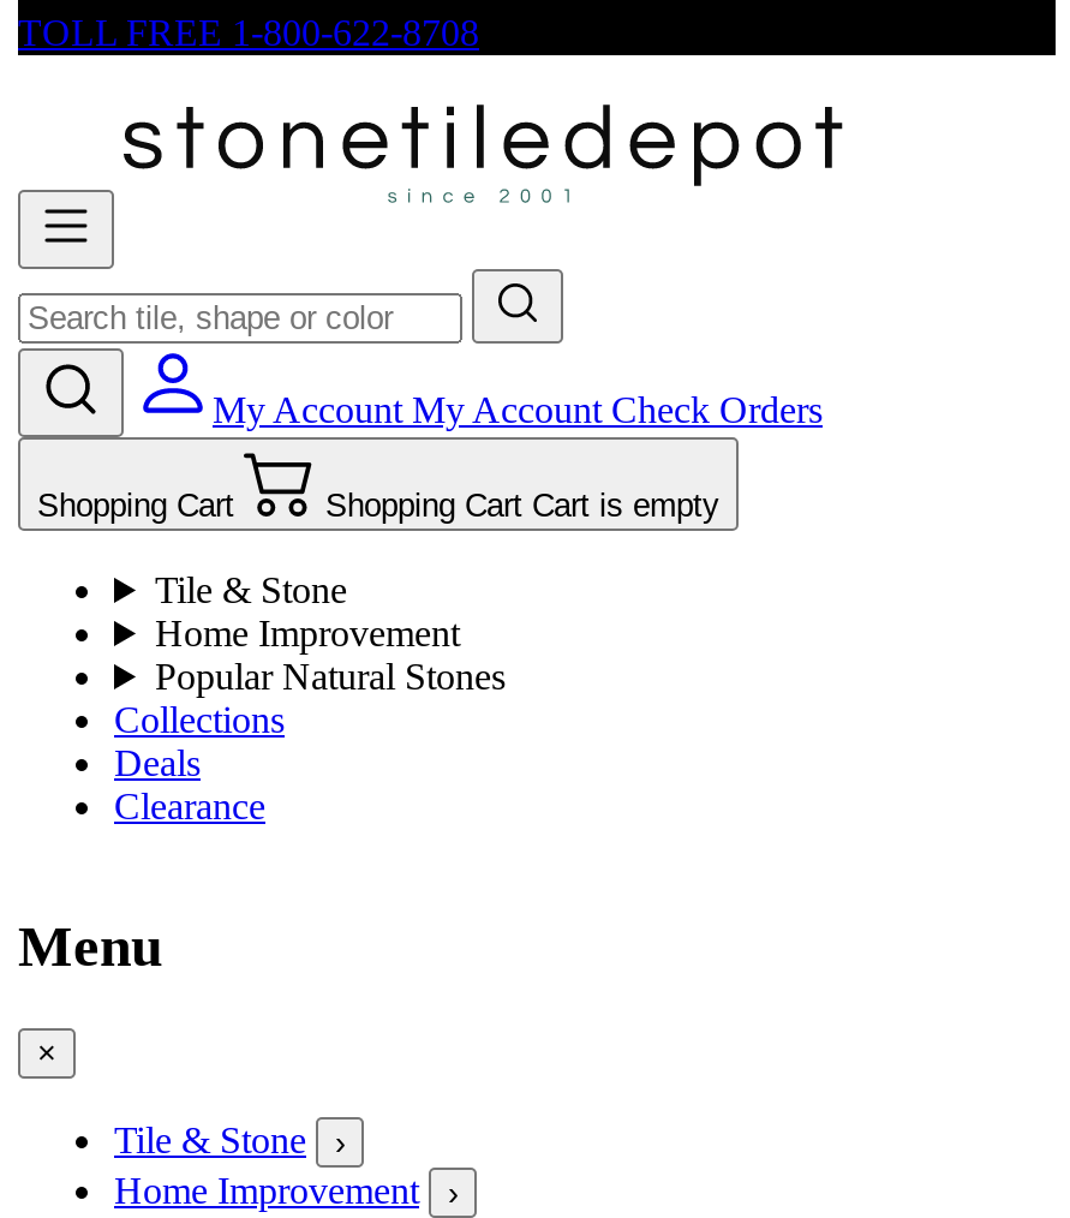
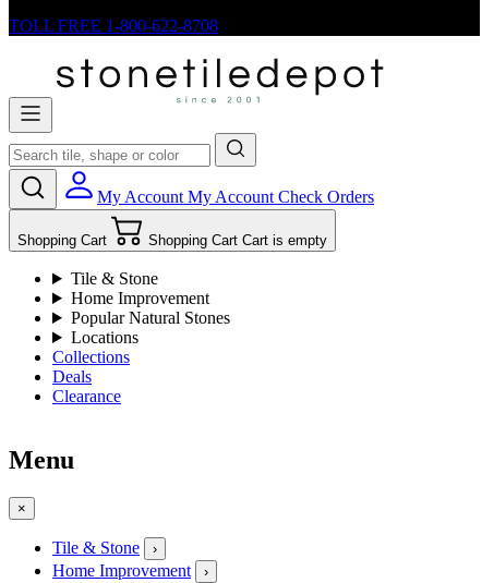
+ Locations
